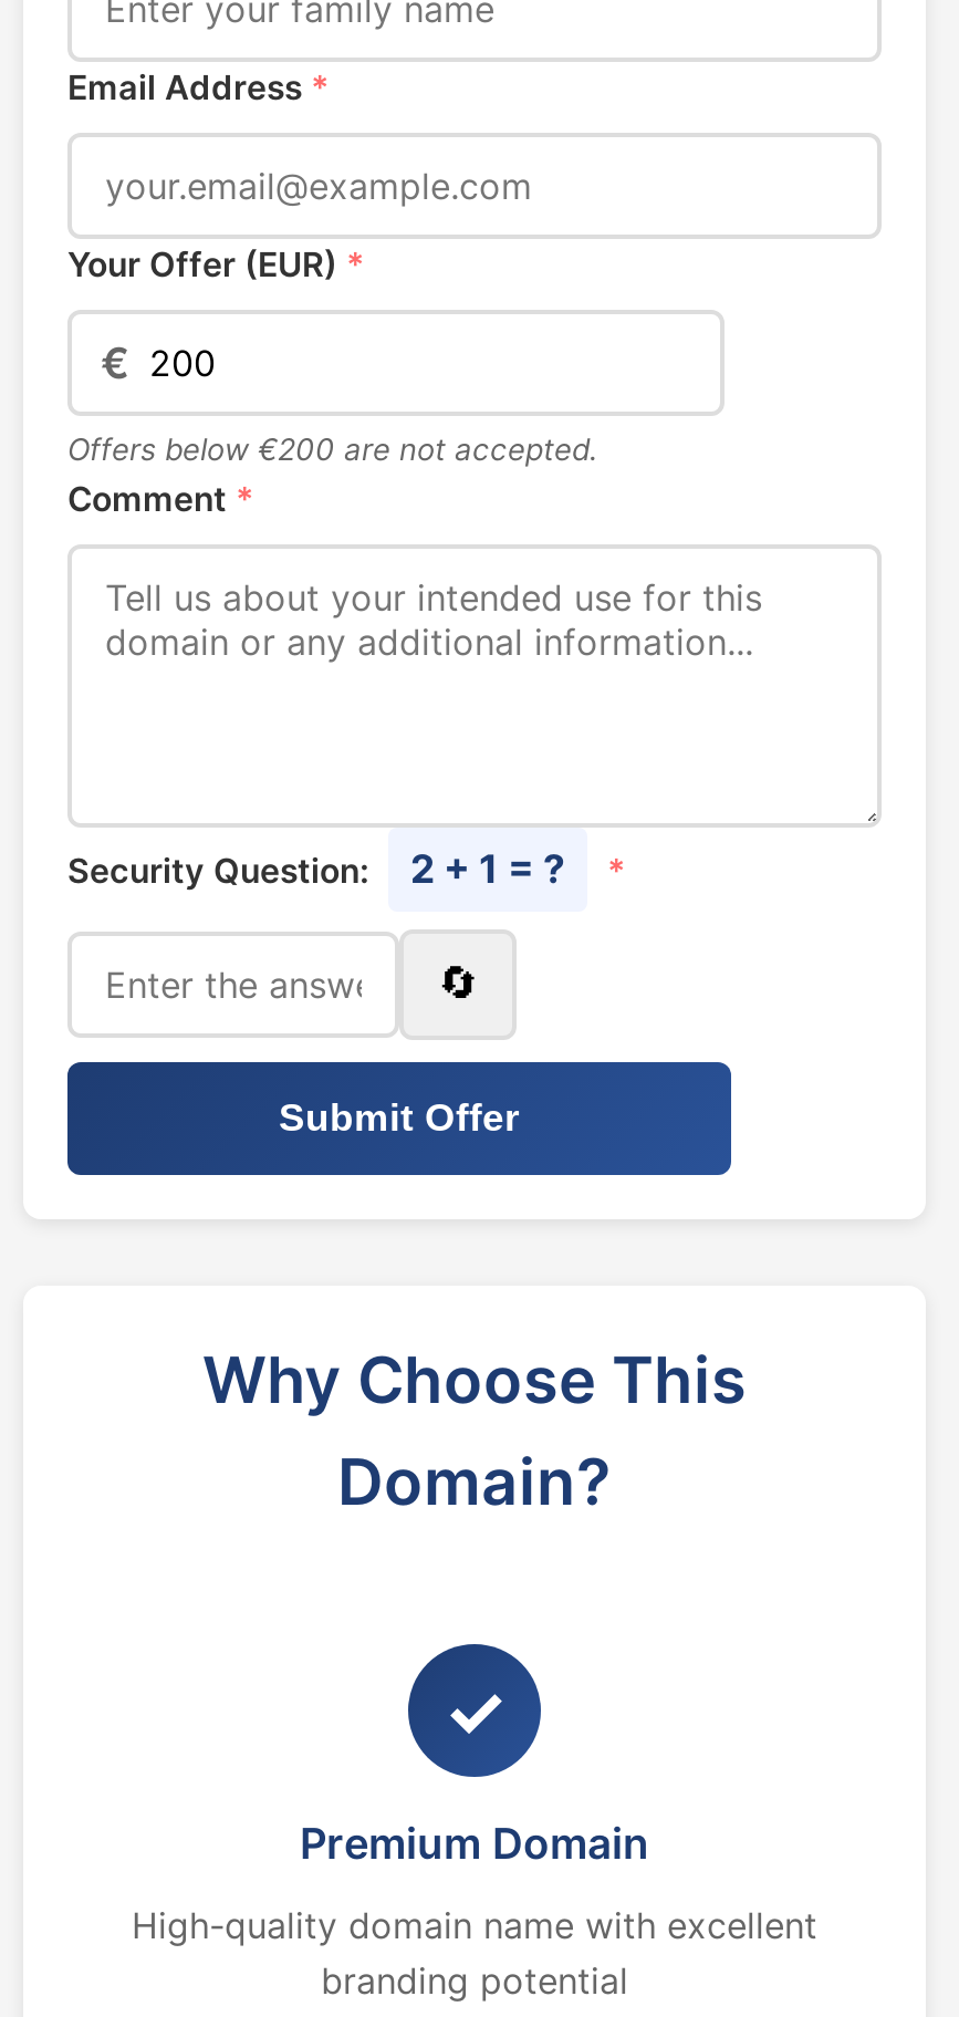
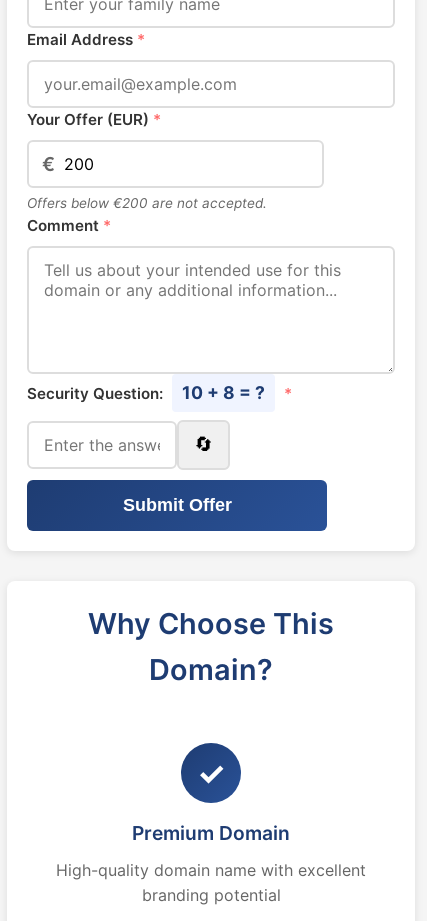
- 2 + 1 = ?
+ 10 + 8 = ?
